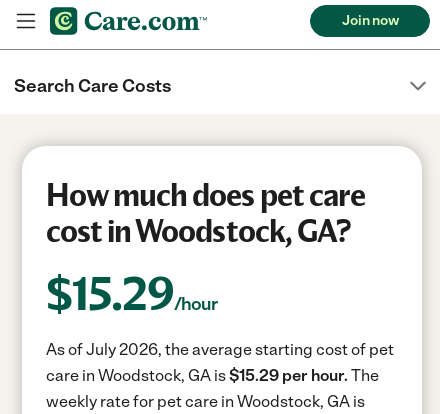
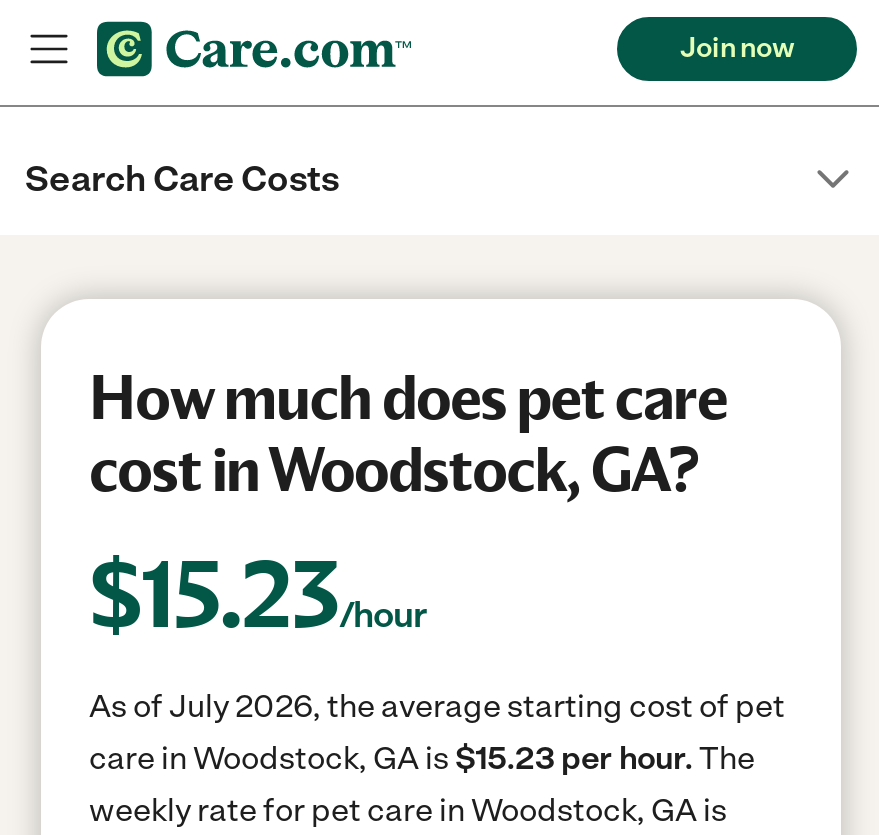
- $15.29/hour
+ $15.23/hour

- care in Woodstock, GA is $15.29 per hour. The
+ care in Woodstock, GA is $15.23 per hour. The
